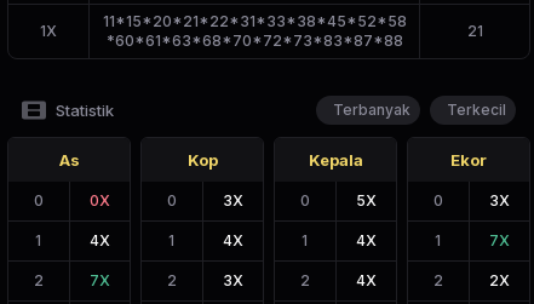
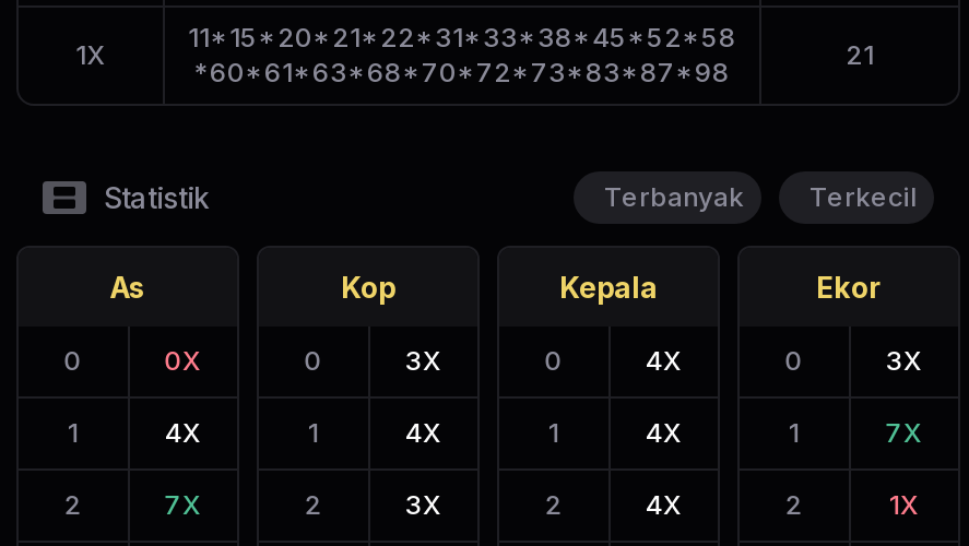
- *60*61*63*68*70*72*73*83*87*88
+ *60*61*63*68*70*72*73*83*87*98

- 5X
+ 4X

- 2X
+ 1X
